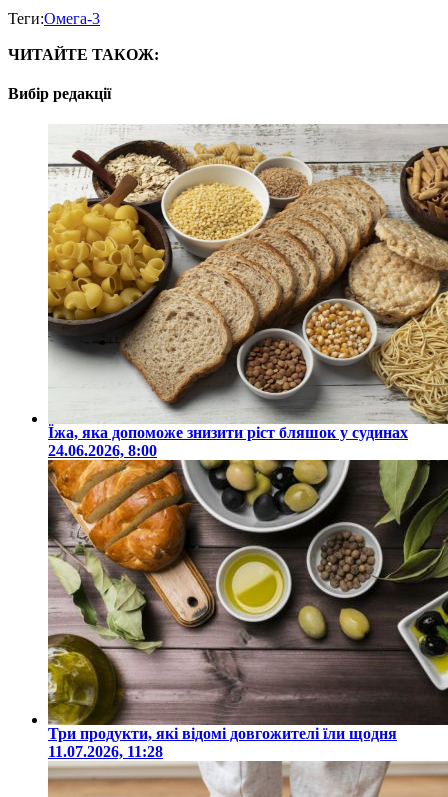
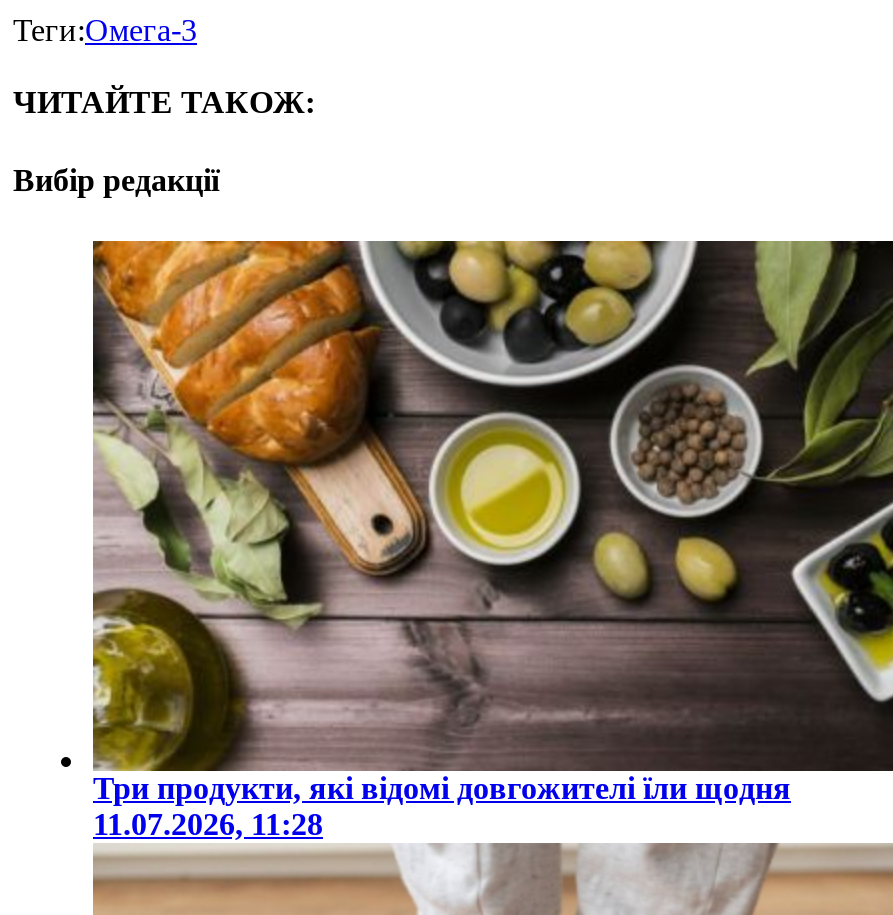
- [image]
- Їжа, яка допоможе знизити ріст бляшок у судинах
- 24.06.2026, 8:00
